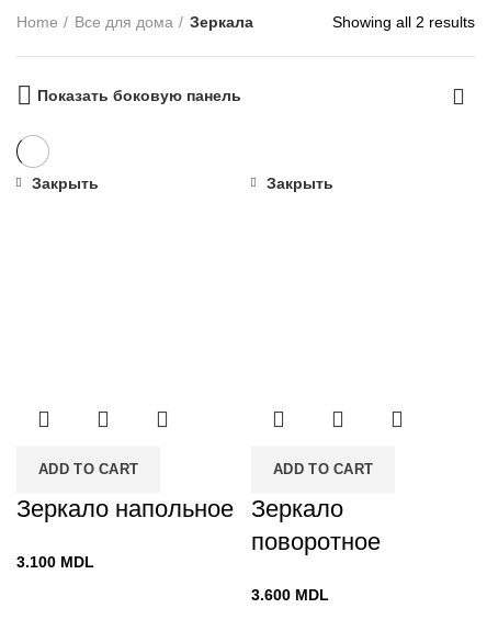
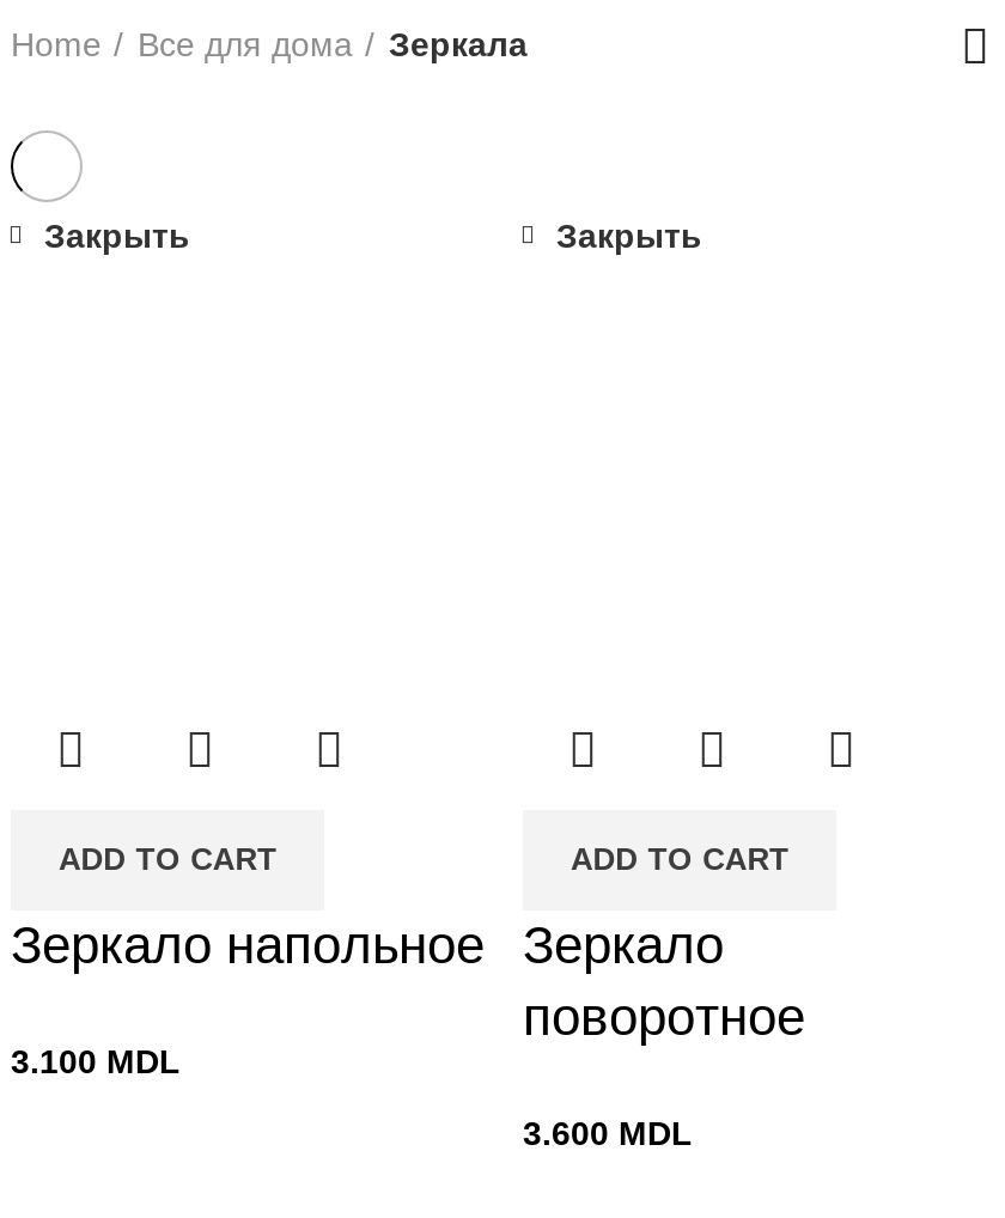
- Showing all 2 results

- Показать боковую панель
